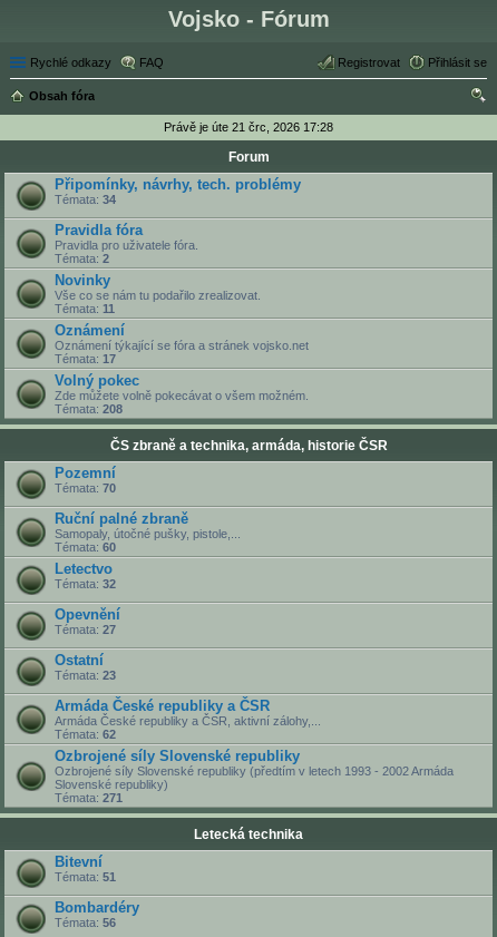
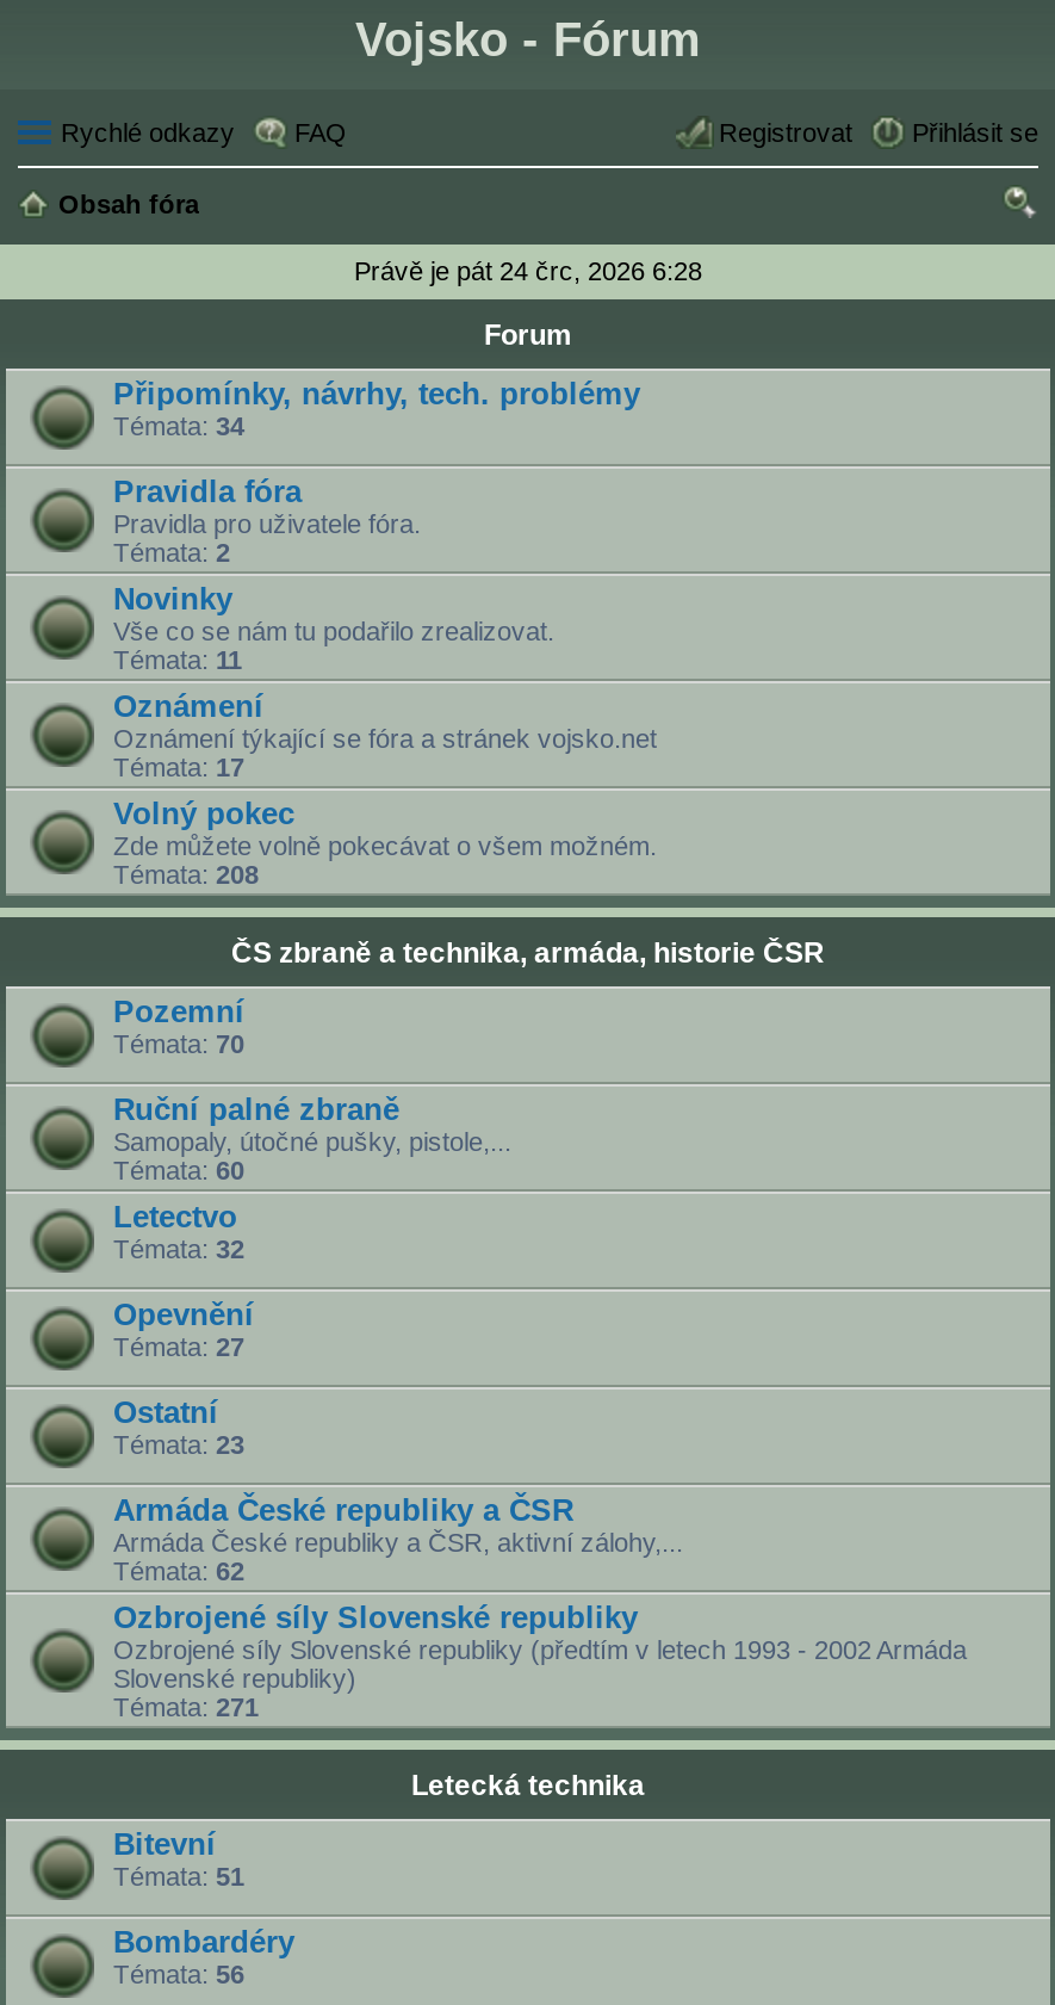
- Právě je úte 21 črc, 2026 17:28
+ Právě je pát 24 črc, 2026 6:28
